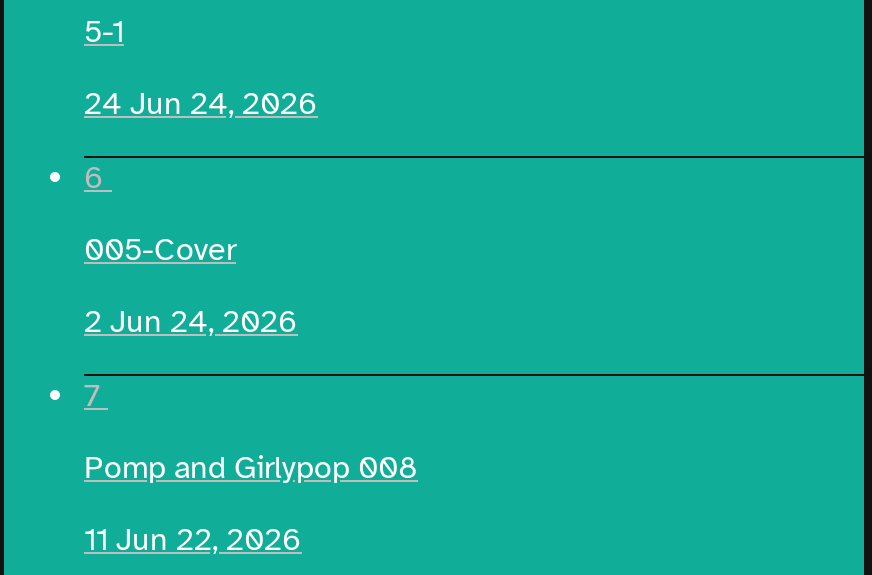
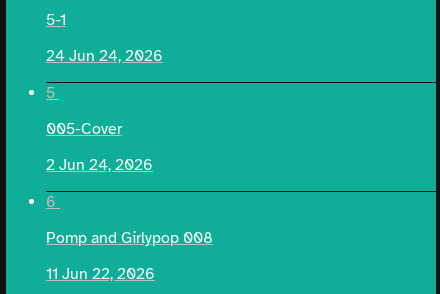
- 6
+ 5

- 7
+ 6
